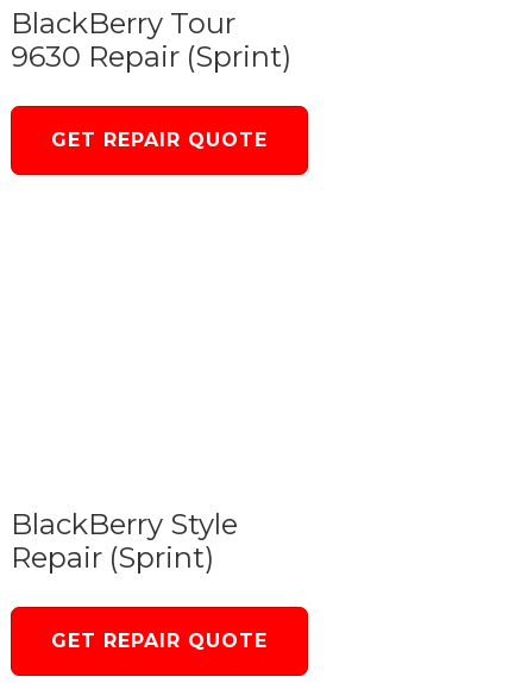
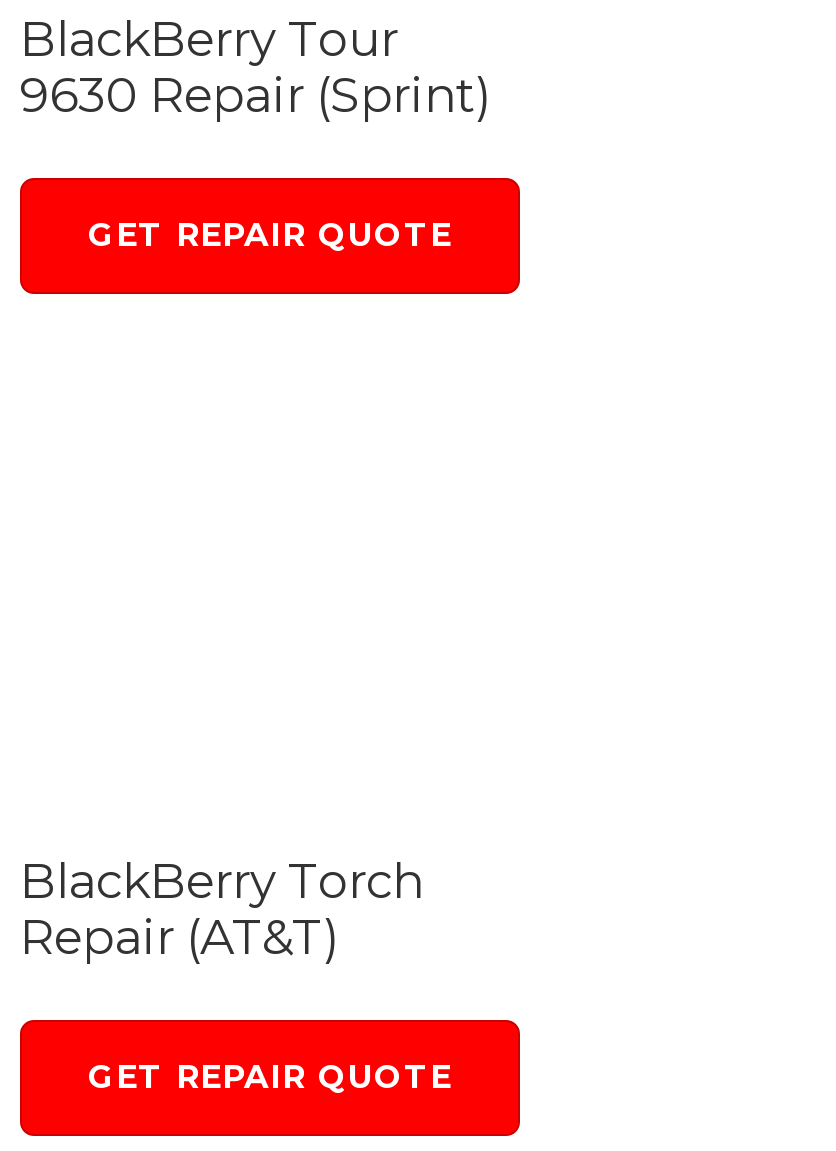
- BlackBerry Style
+ BlackBerry Torch

- Repair (Sprint)
+ Repair (AT&T)
